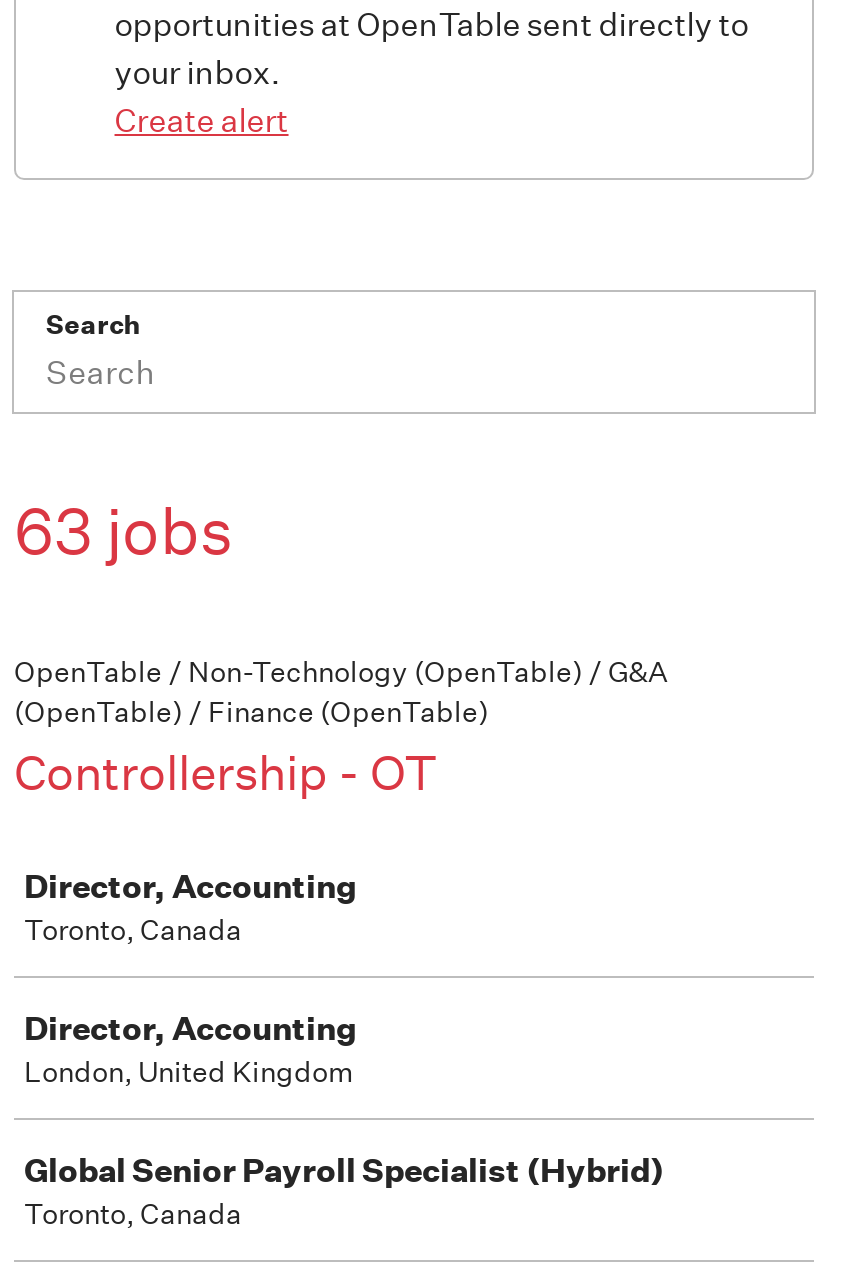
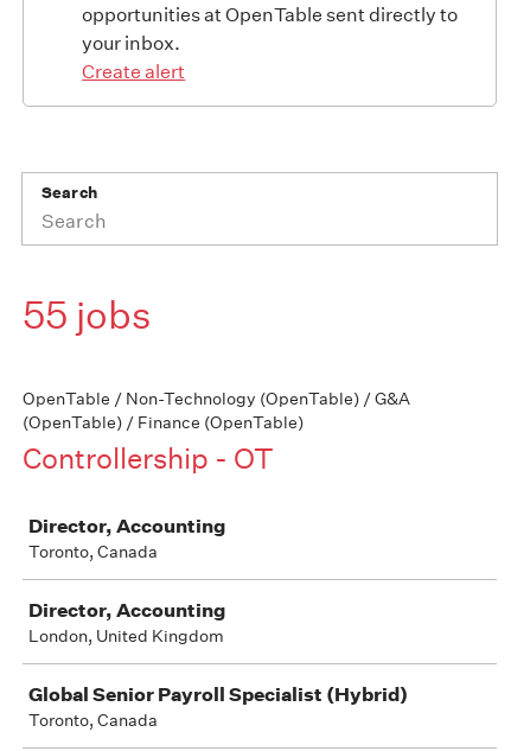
- 63 jobs
+ 55 jobs
